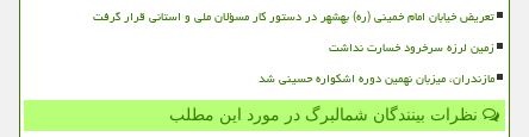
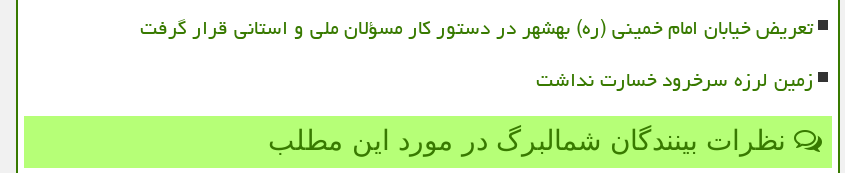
- مازندران، میزبان نهمین دوره اشکواره حسینی شد
